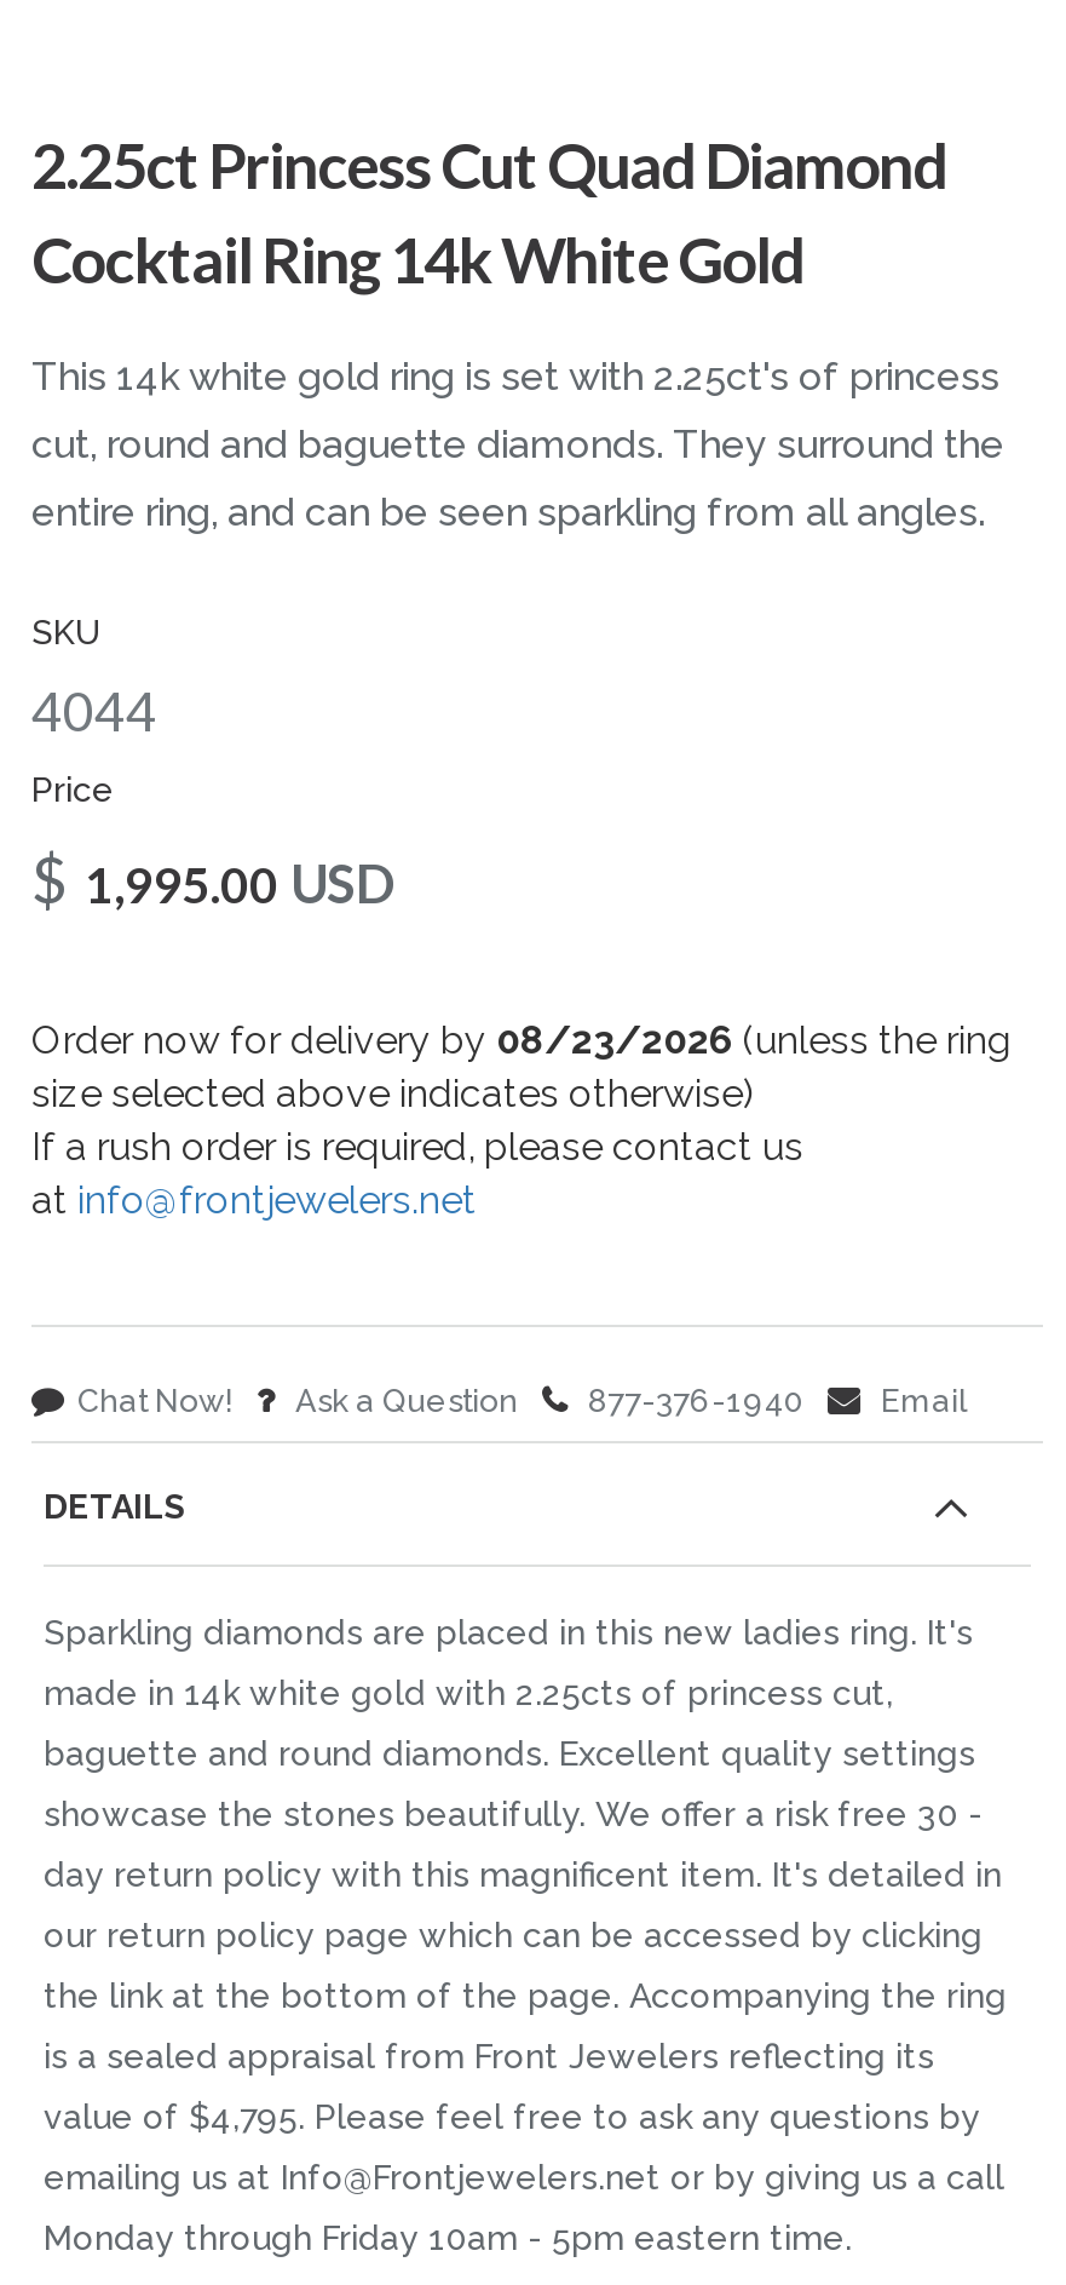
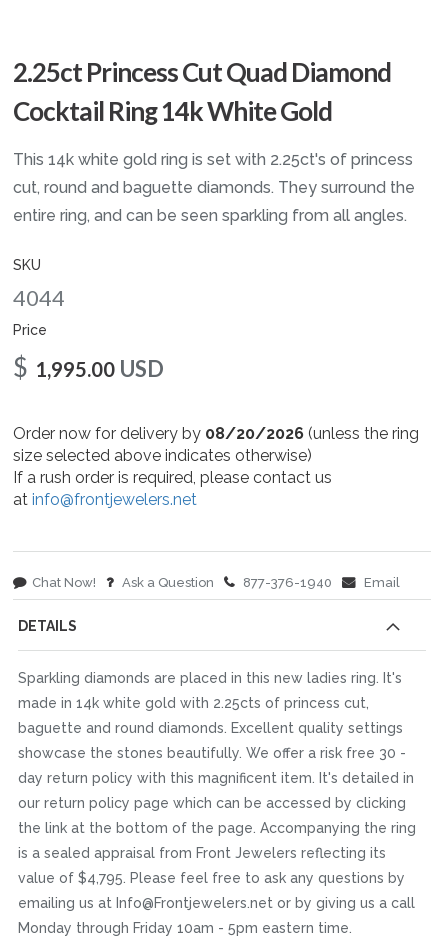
- Order now for delivery by 08/23/2026 (unless the ring
+ Order now for delivery by 08/20/2026 (unless the ring
